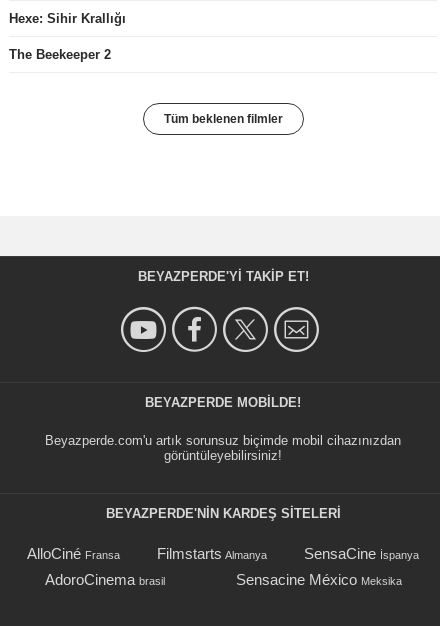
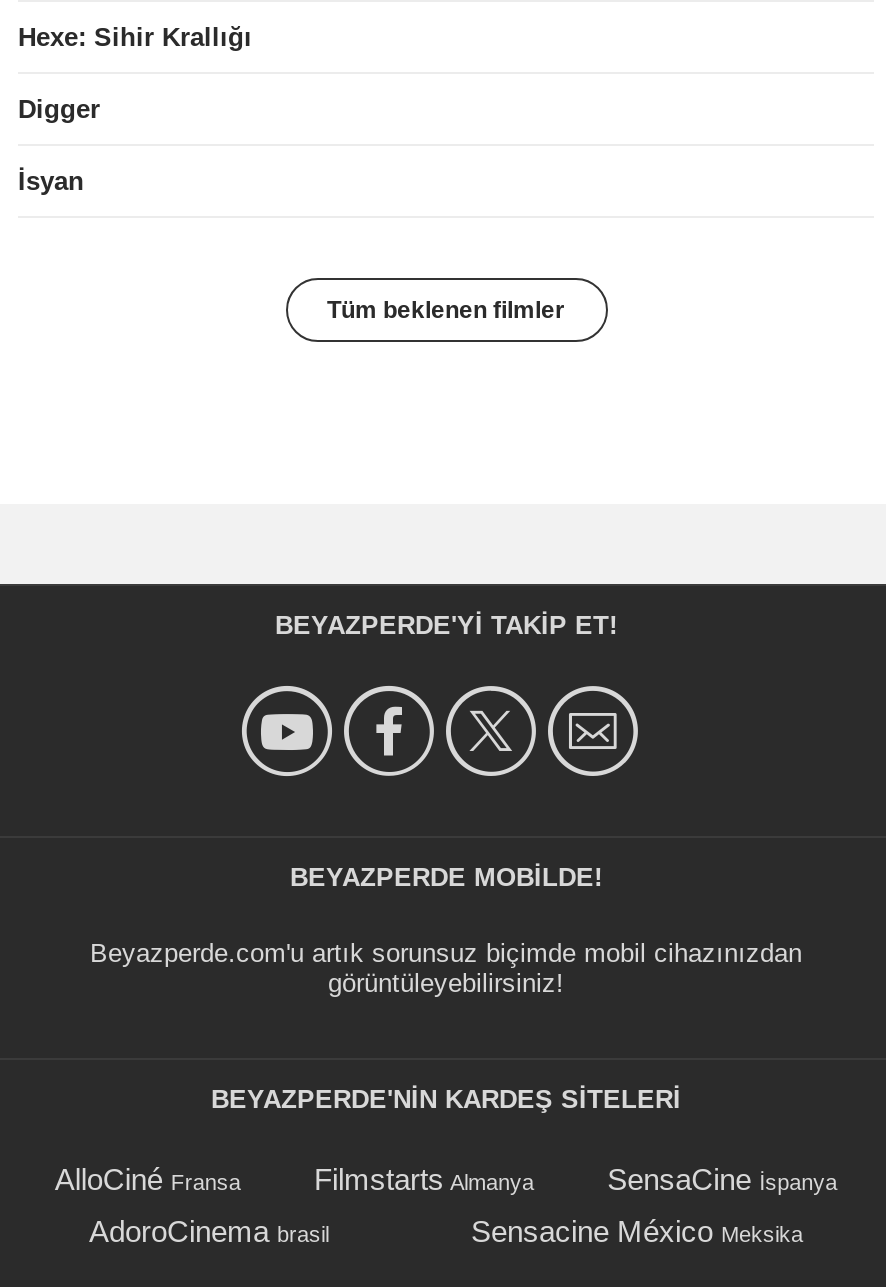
- The Beekeeper 2
+ Digger
+ İsyan
